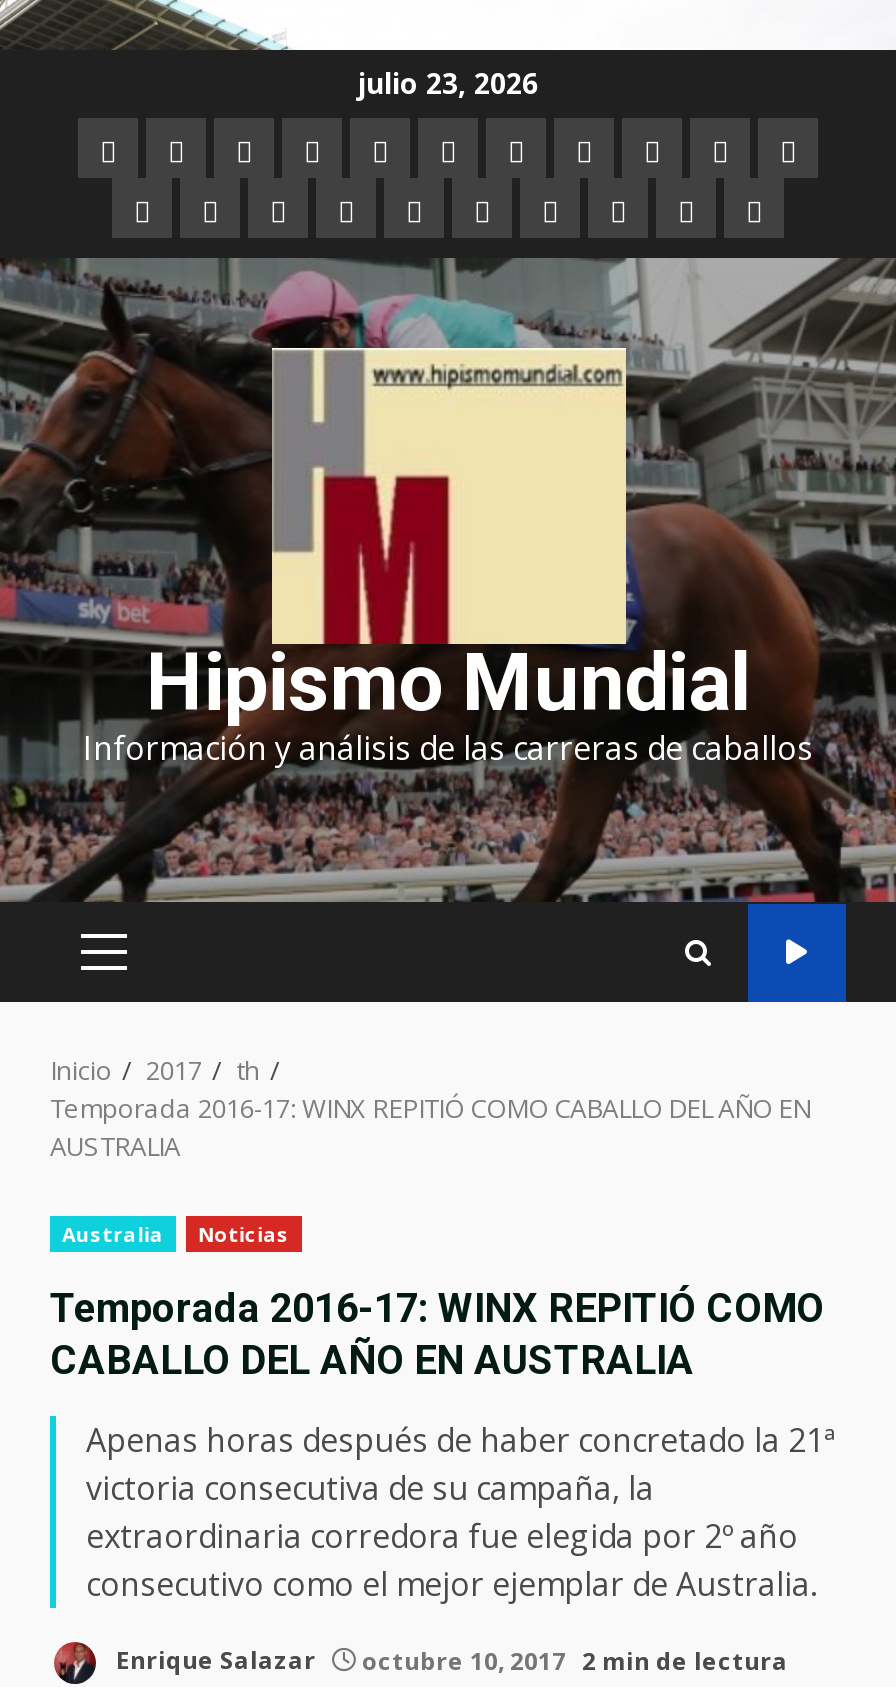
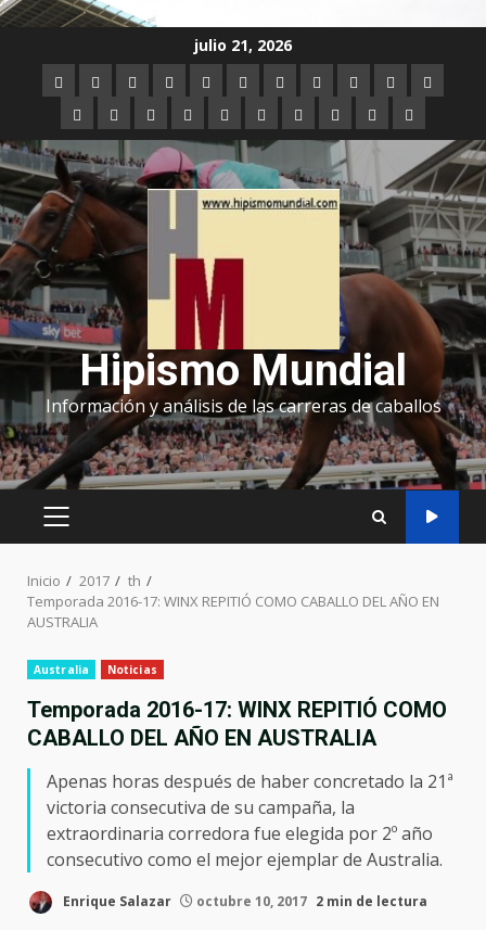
- julio 23, 2026
+ julio 21, 2026
